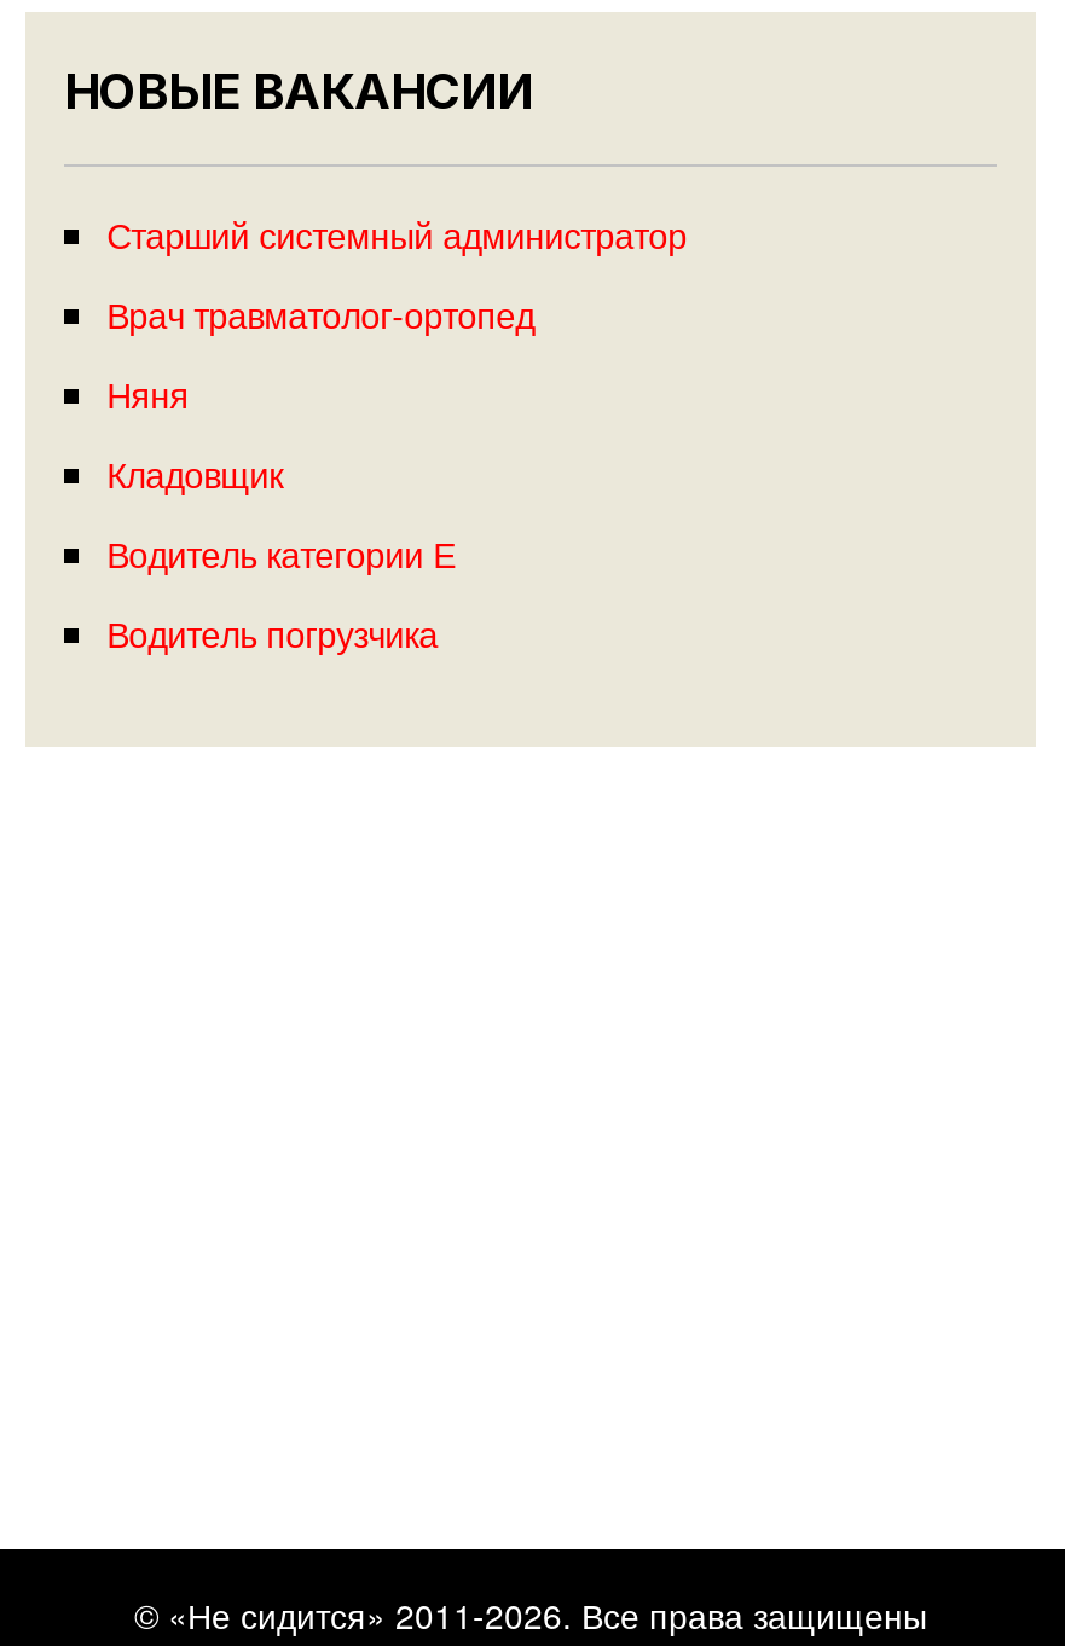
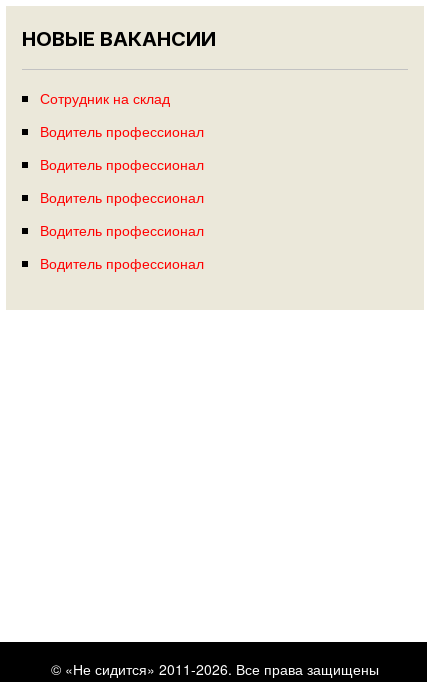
- Старший системный администратор
+ Сотрудник на склад

- Врач травматолог-ортопед
+ Водитель профессионал

- Няня
+ Водитель профессионал

- Кладовщик
+ Водитель профессионал

- Водитель категории Е
+ Водитель профессионал

- Водитель погрузчика
+ Водитель профессионал
